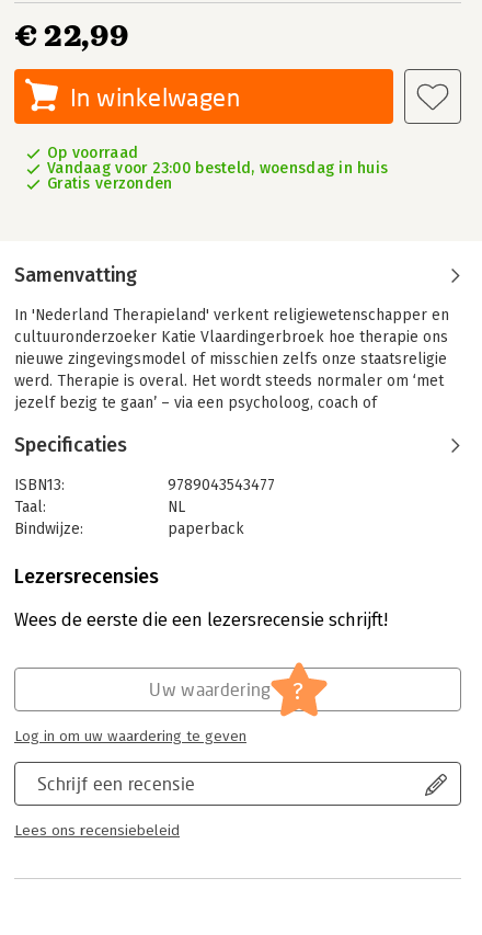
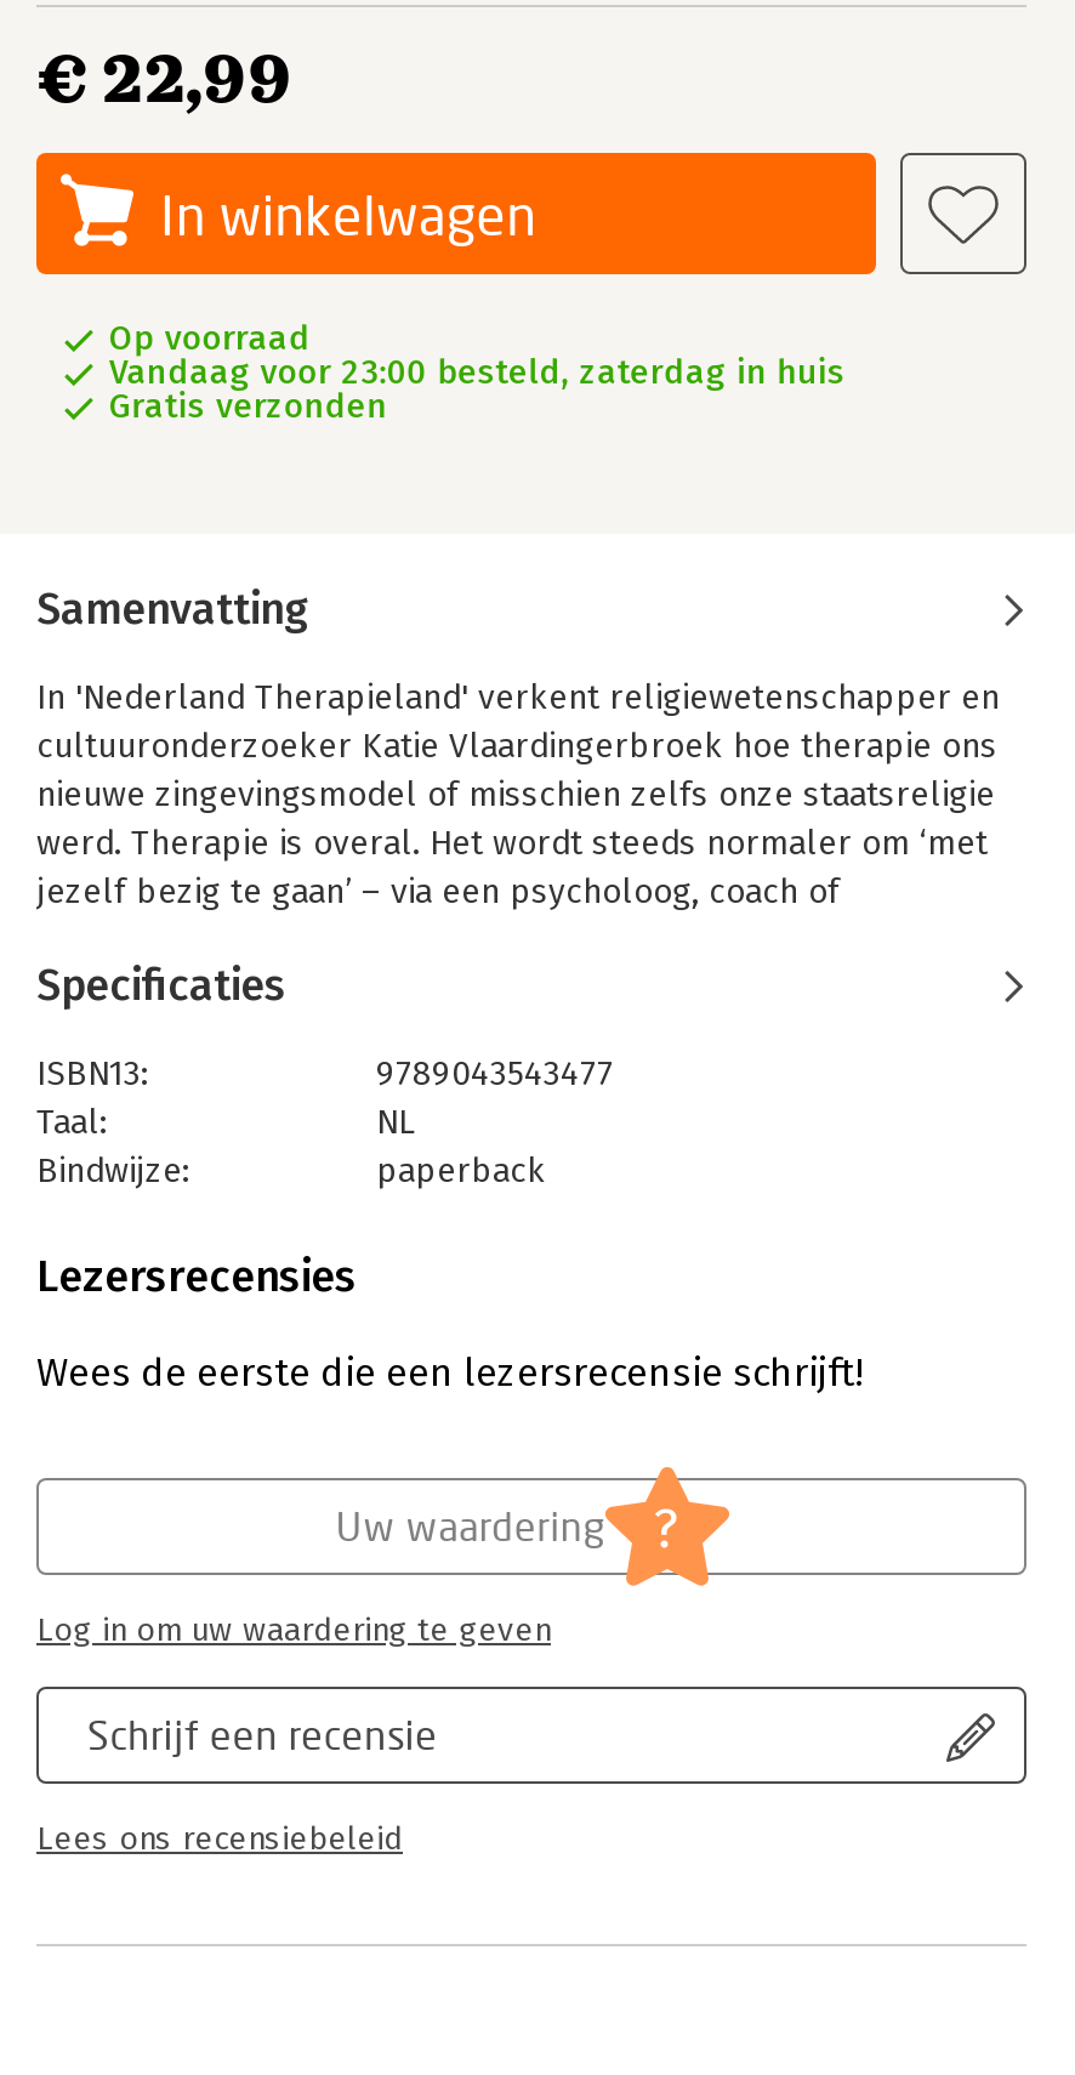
- Vandaag voor 23:00 besteld, woensdag in huis
+ Vandaag voor 23:00 besteld, zaterdag in huis
